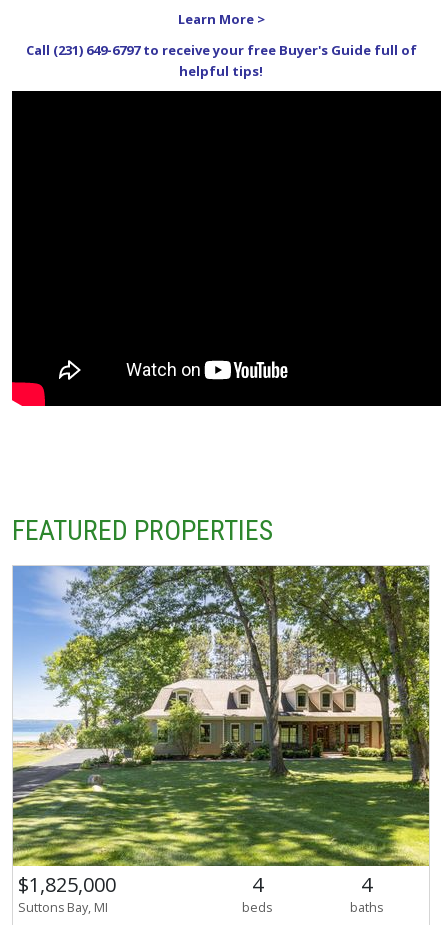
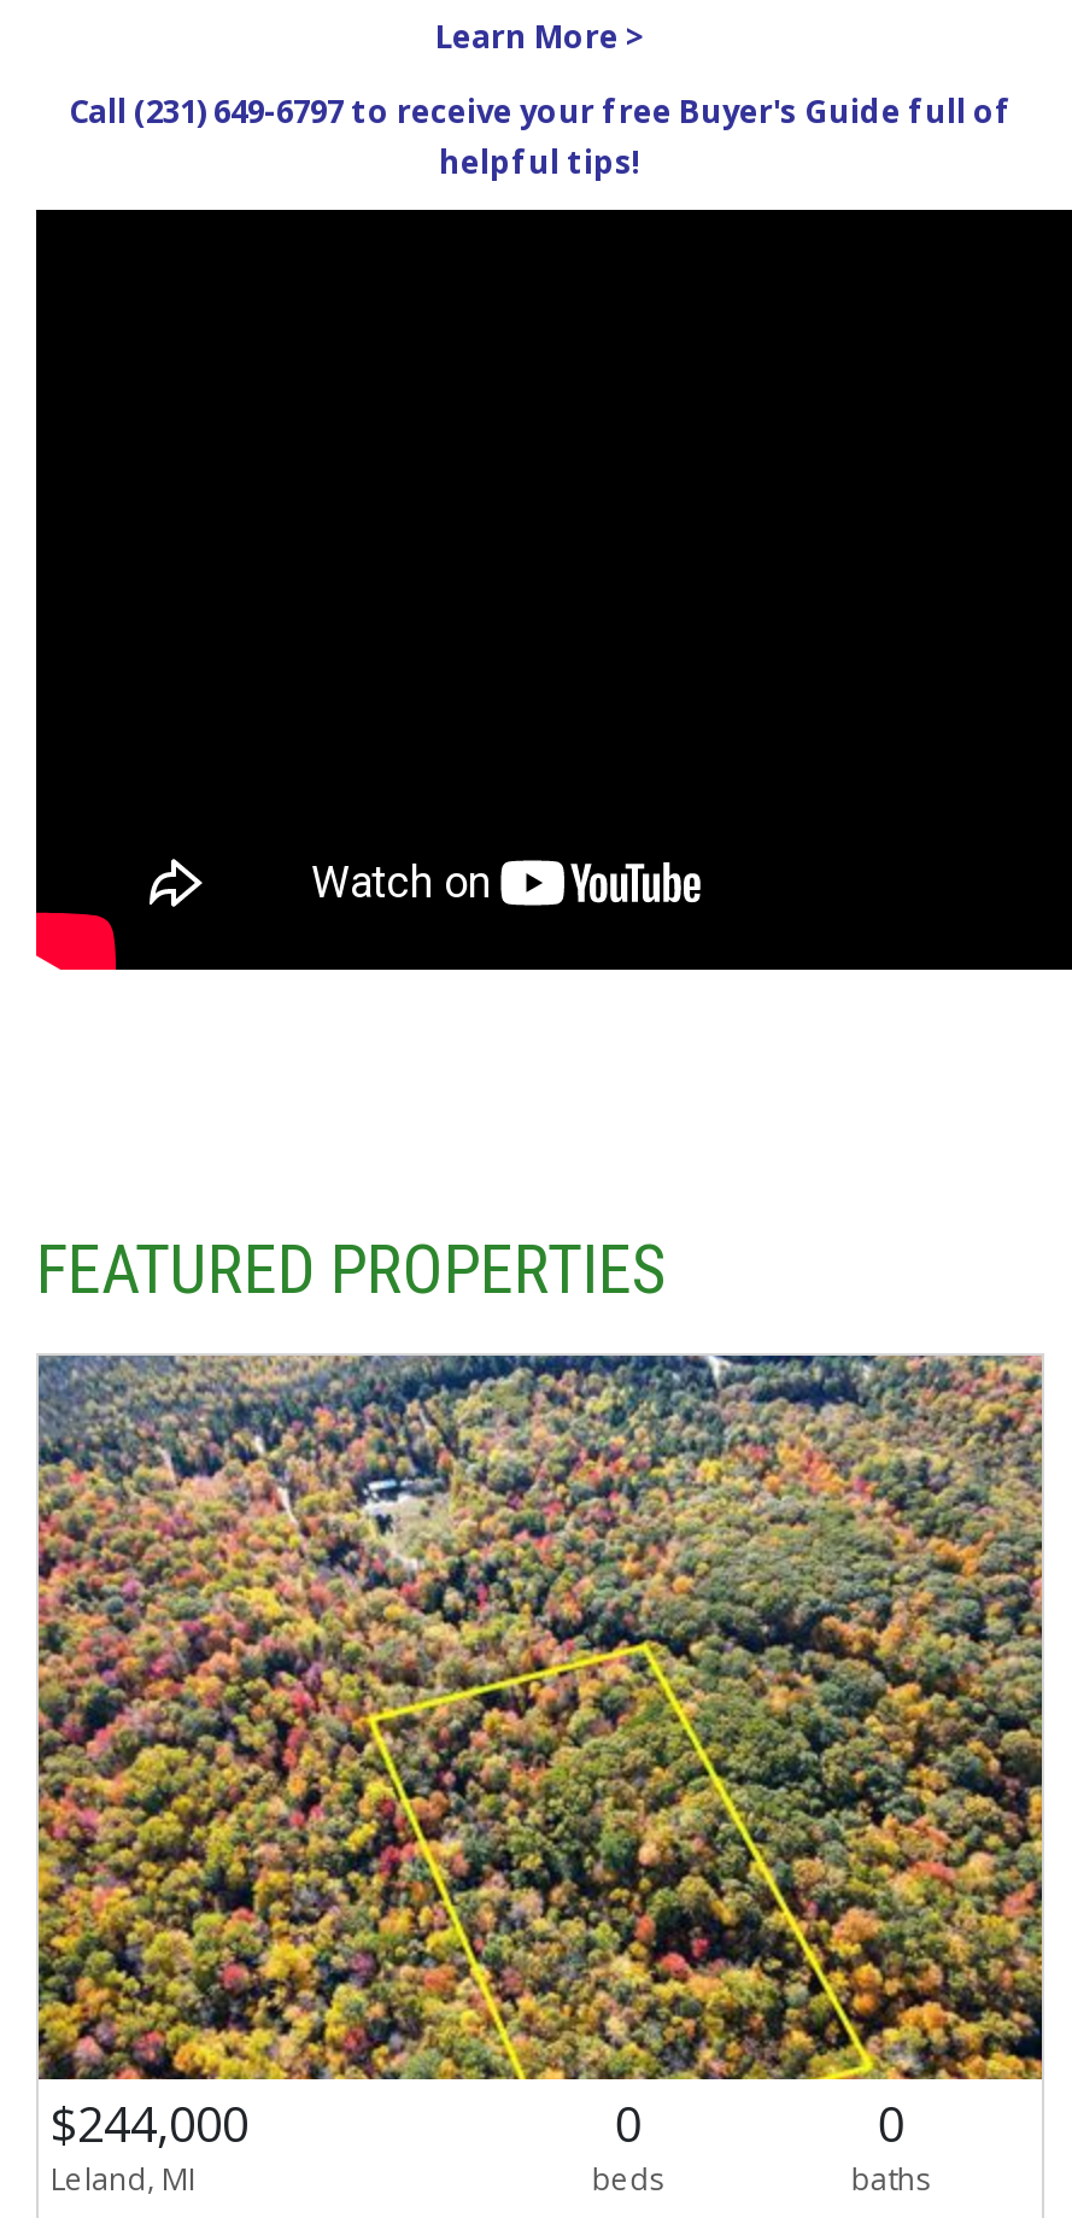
- [image]
- $1,825,000
- 4
- 4
- Suttons Bay, MI
+ [image]
+ $244,000
+ 0
+ 0
+ Leland, MI
